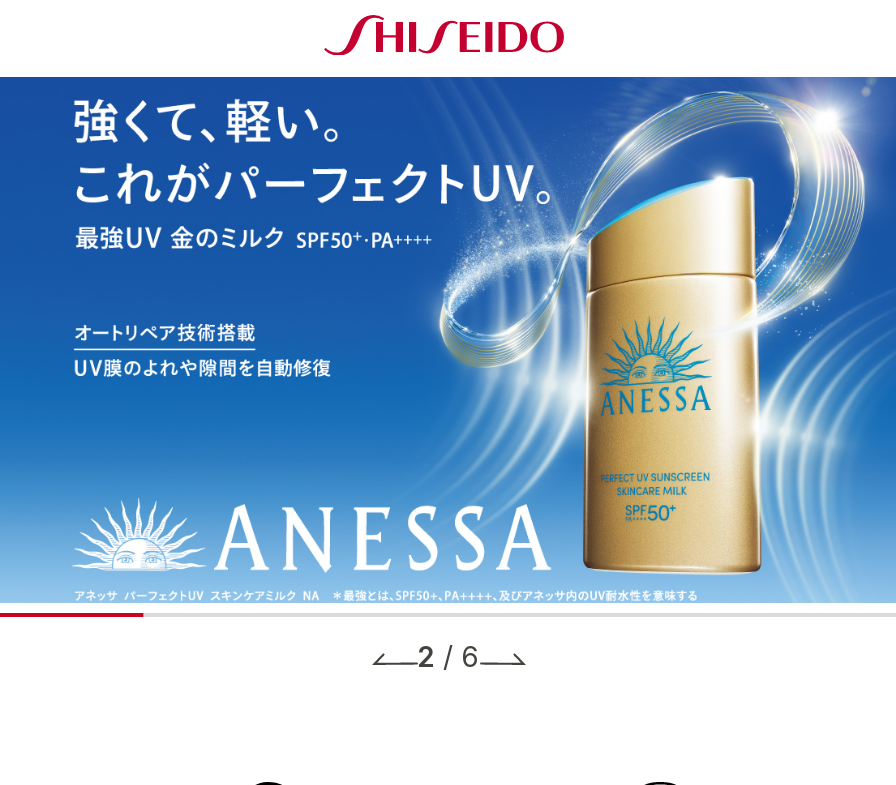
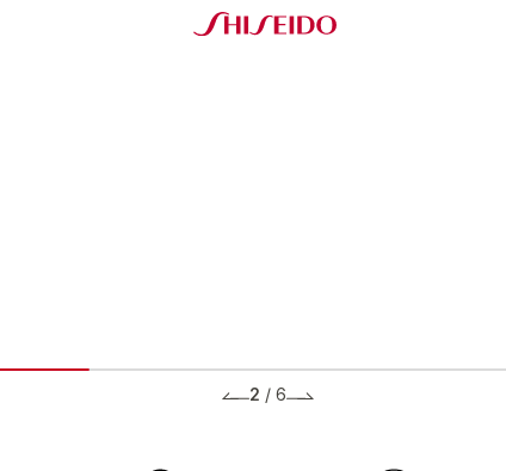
- [image]
